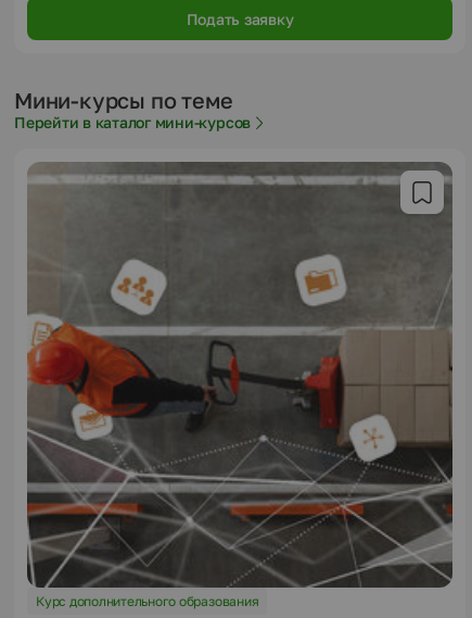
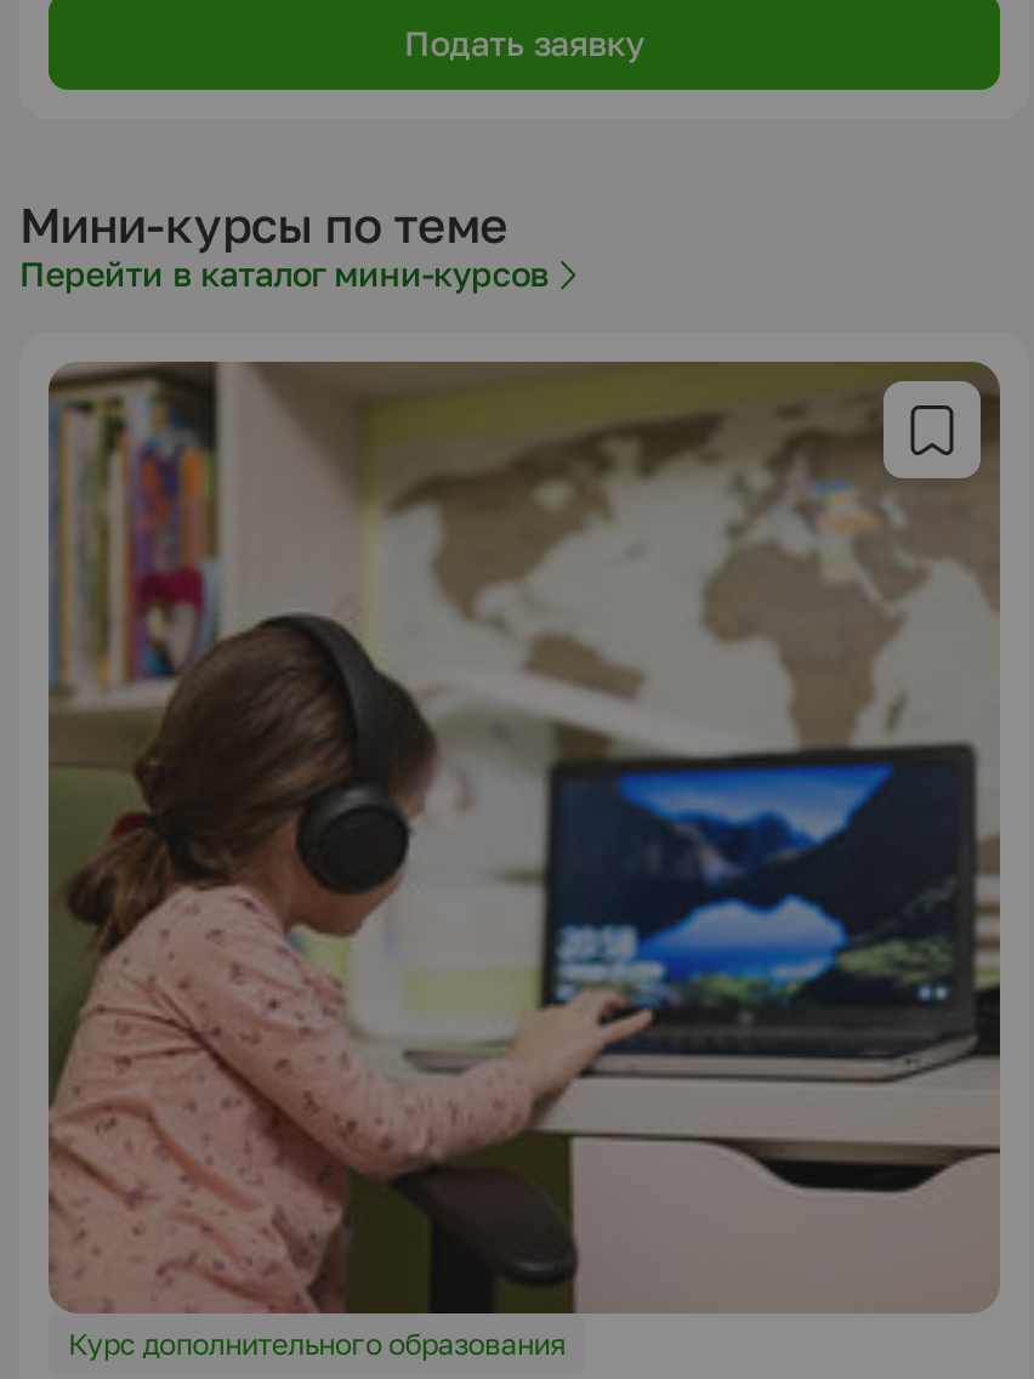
- [image]
+ [image]
